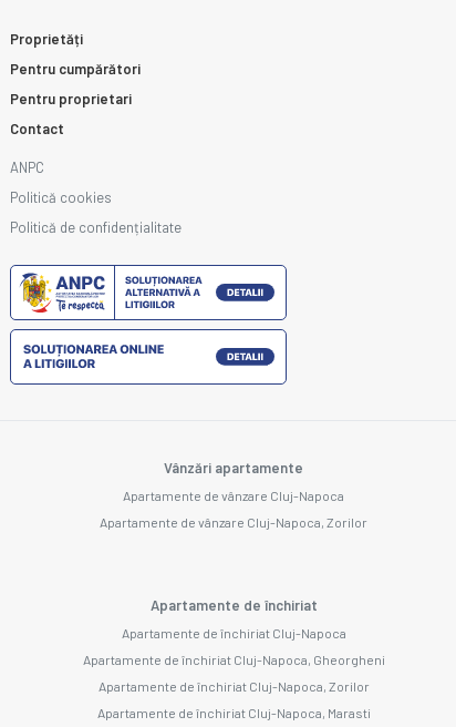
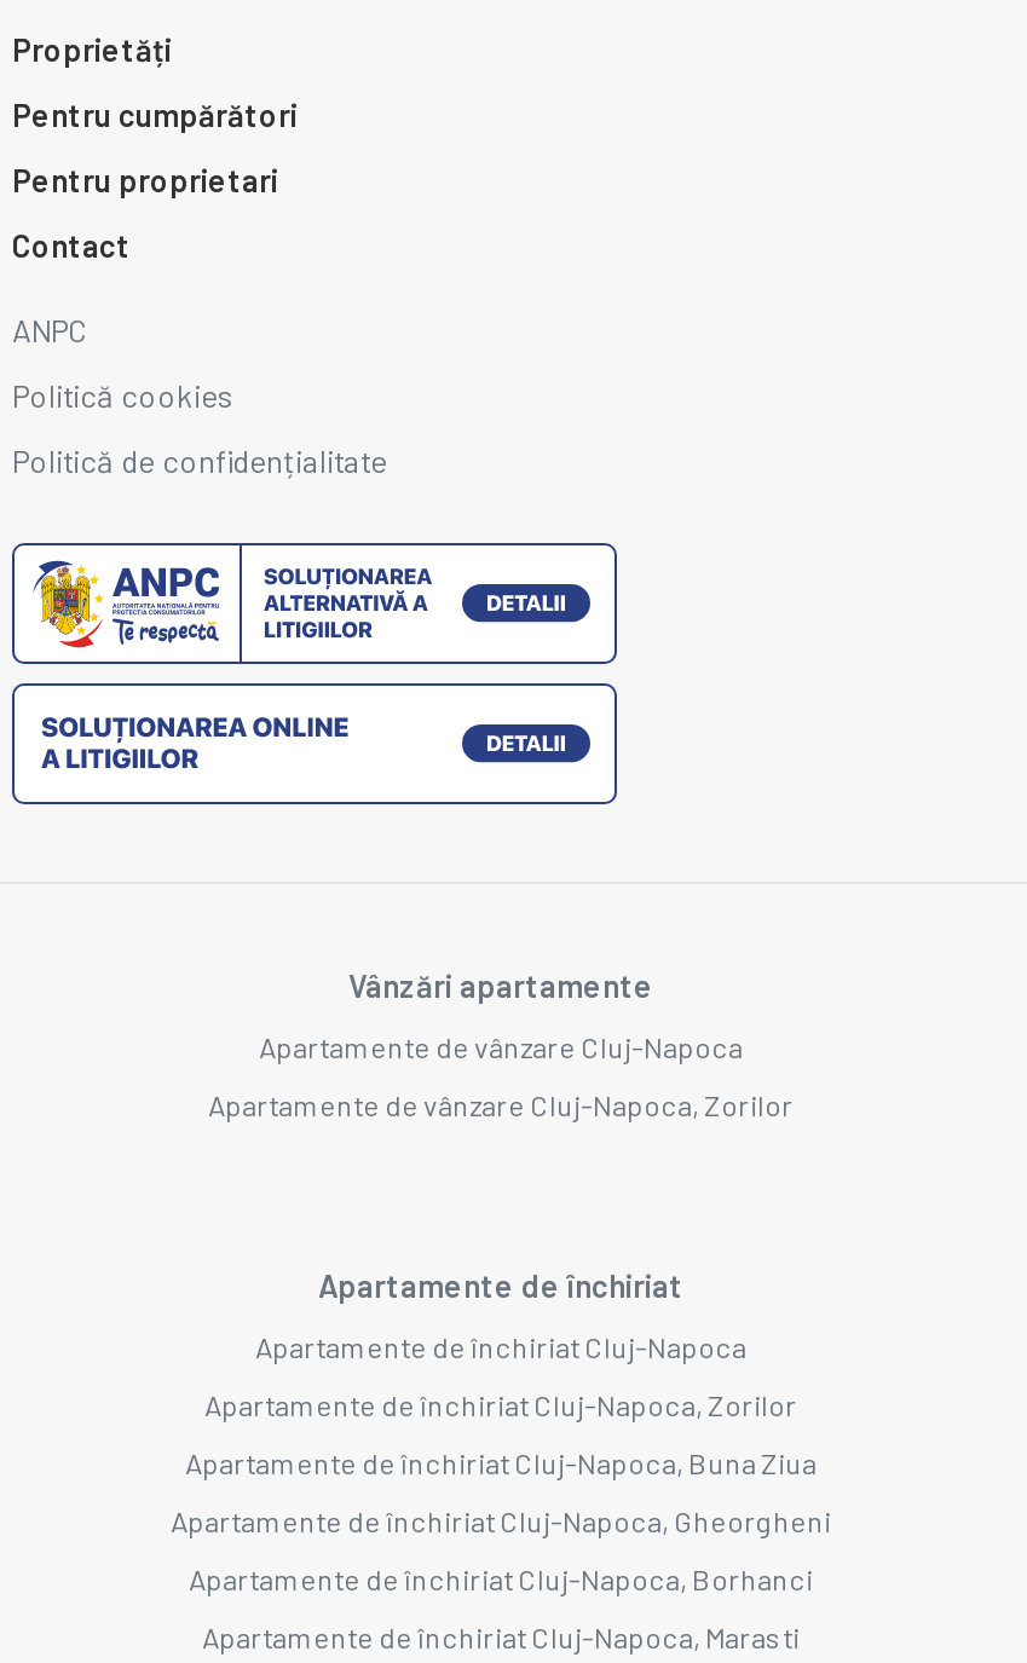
+ Apartamente de închiriat Cluj-Napoca, Buna Ziua

+ Apartamente de închiriat Cluj-Napoca, Borhanci

moved up: Apartamente de închiriat Cluj-Napoca, Zorilor
